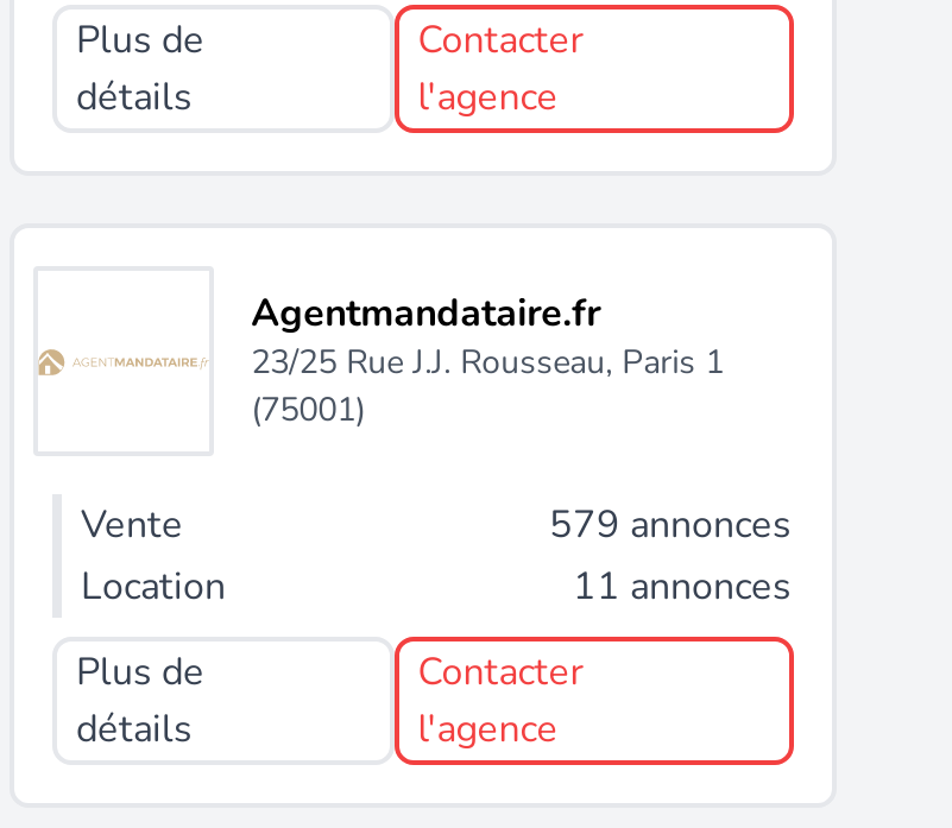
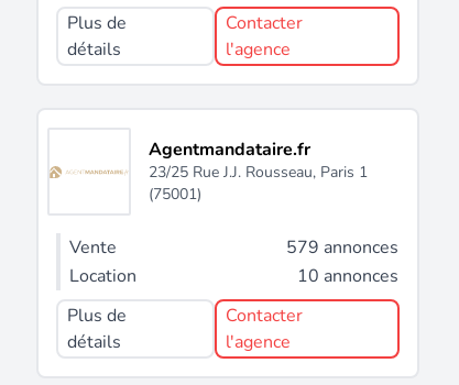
- 11 annonces
+ 10 annonces
